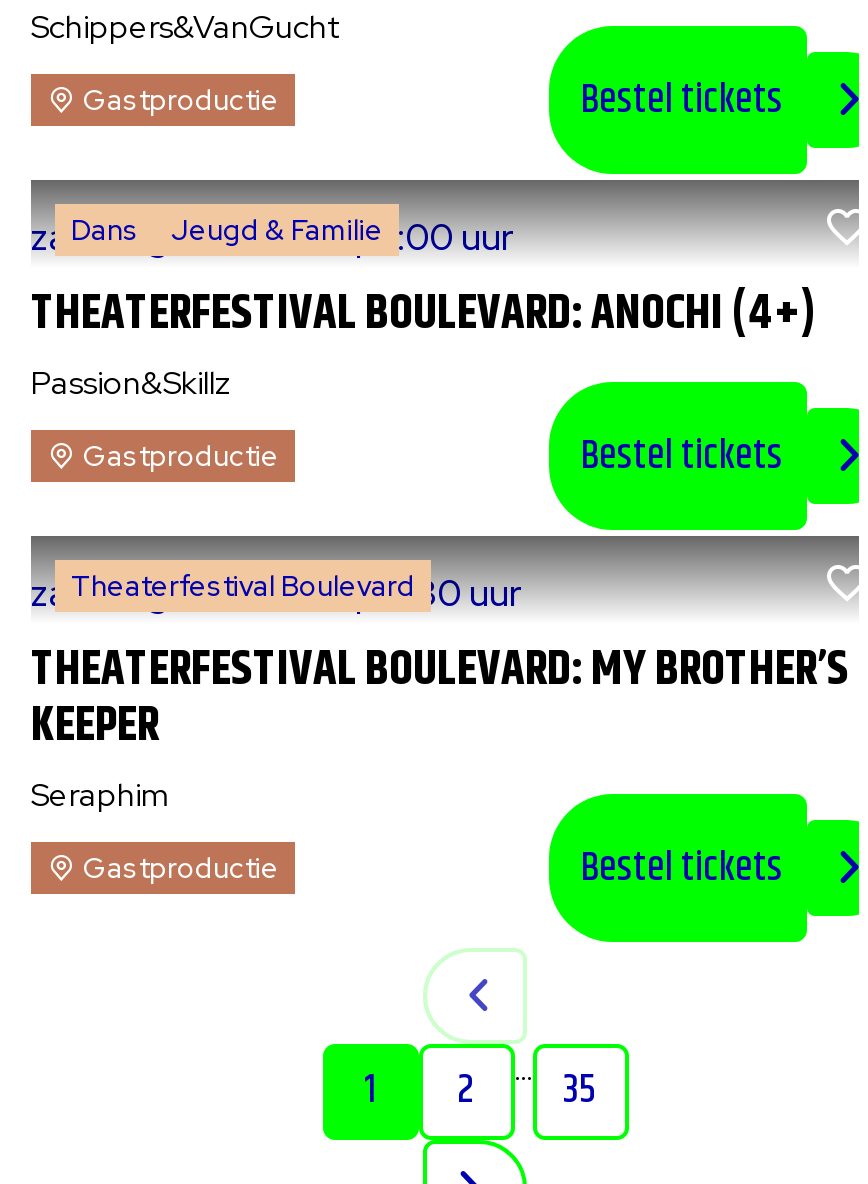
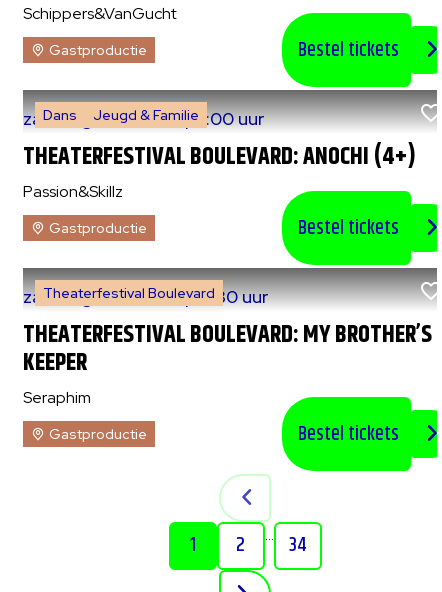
- 35
+ 34
